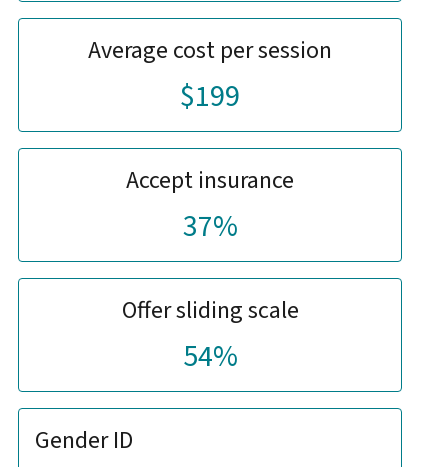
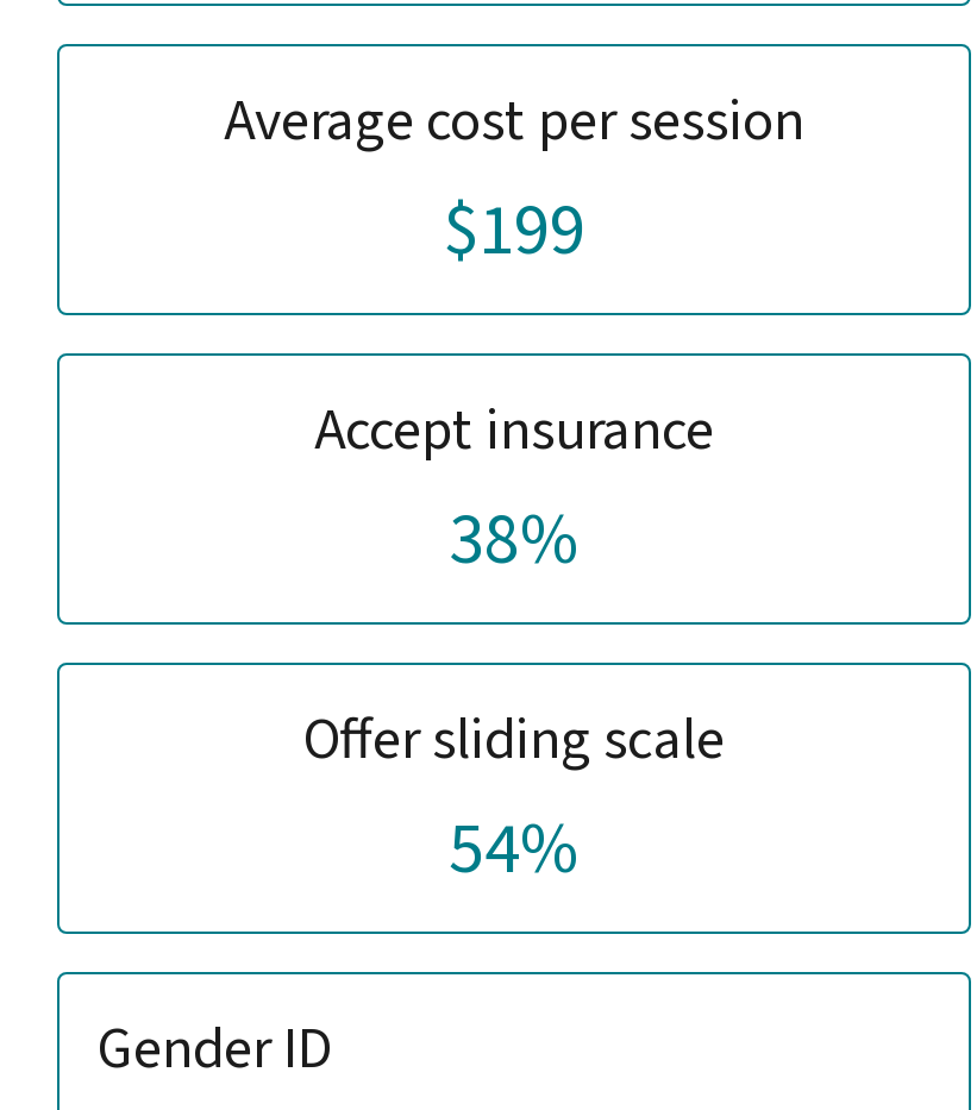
- 37%
+ 38%
